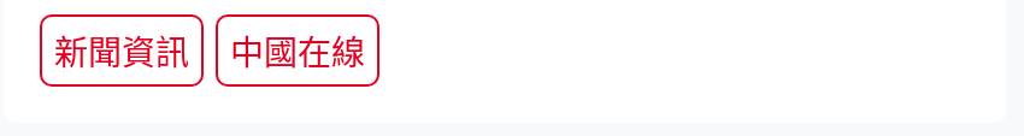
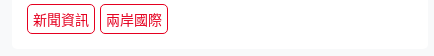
- 中國在線
+ 兩岸國際
